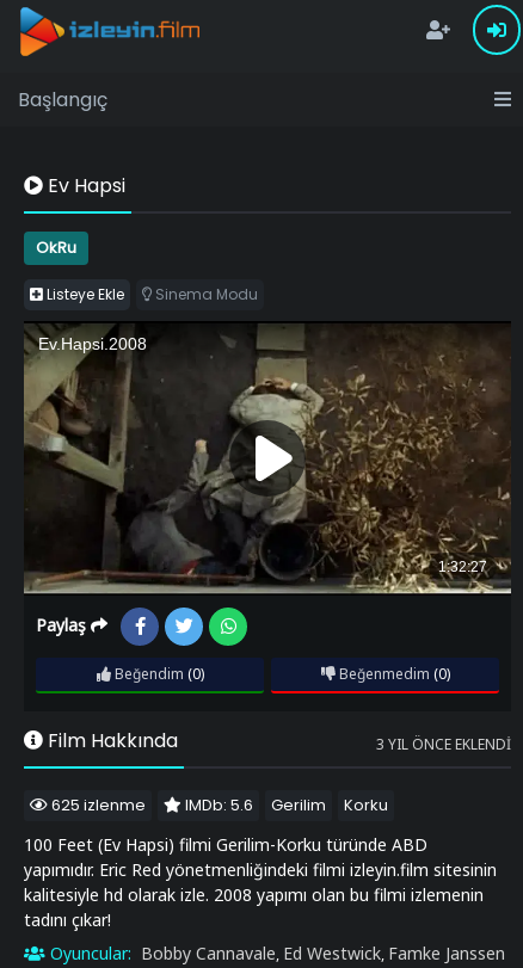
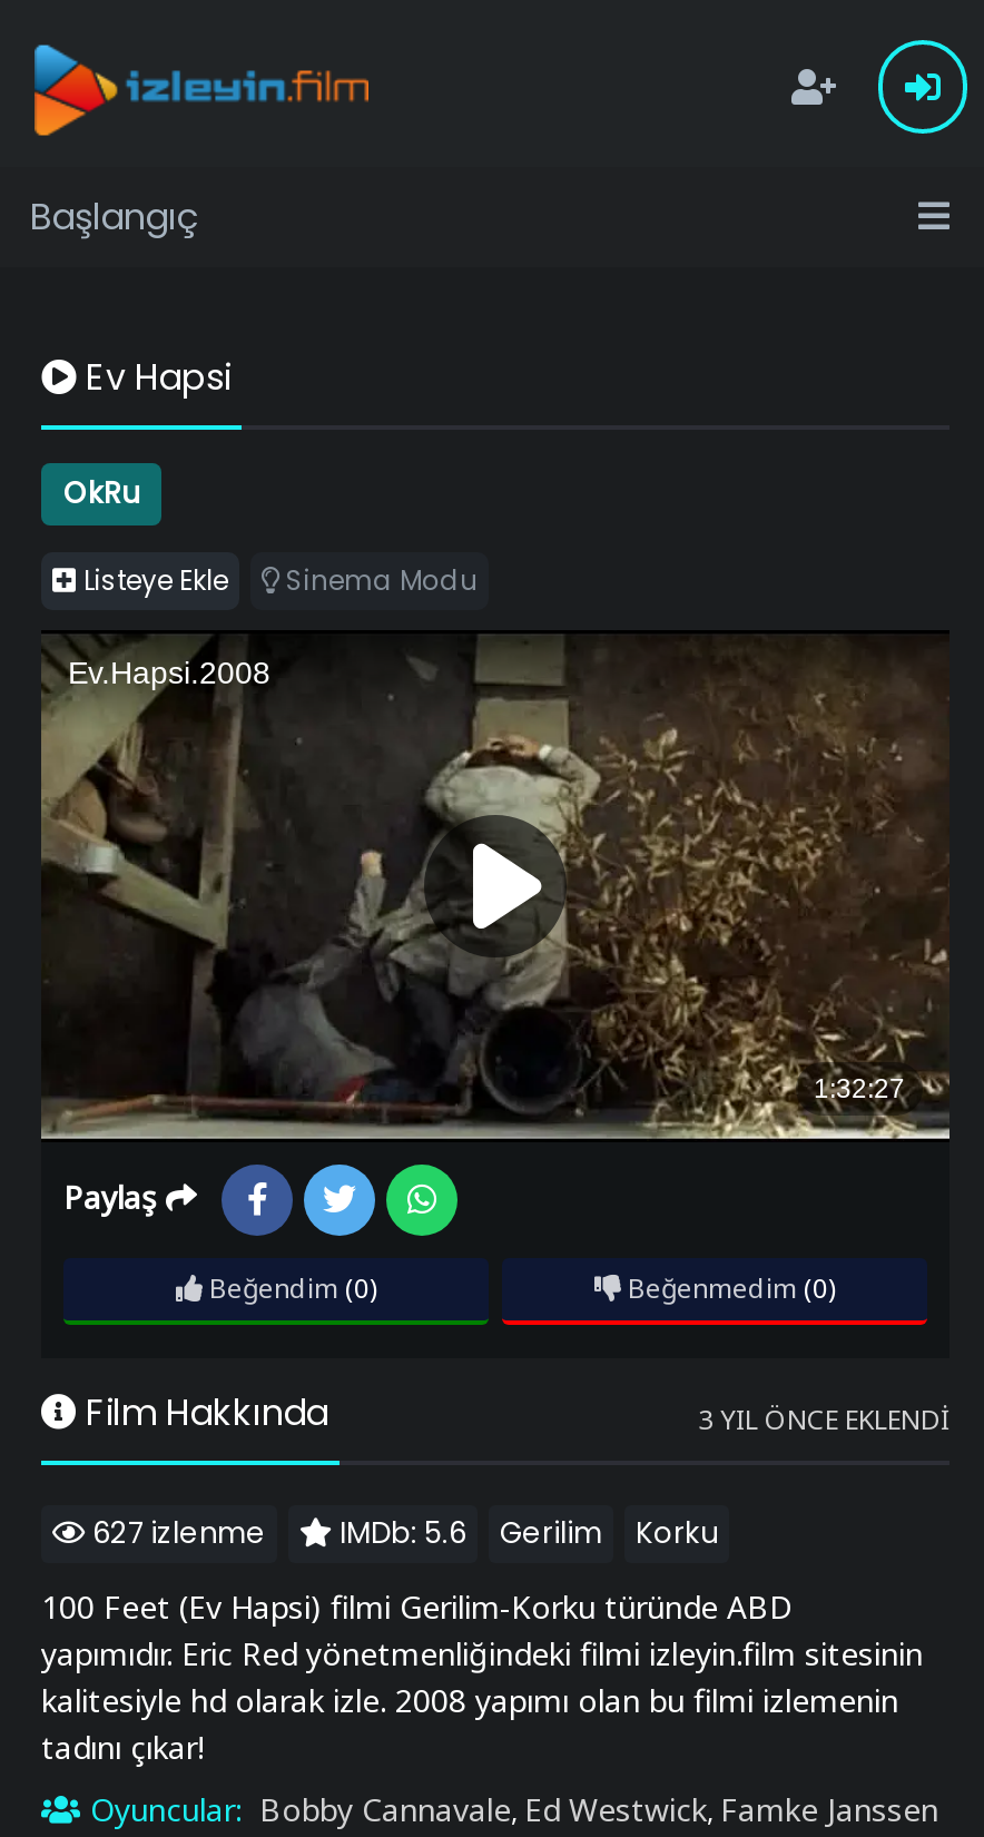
- 625 izlenme IMDb: 5.6 Gerilim Korku
+ 627 izlenme IMDb: 5.6 Gerilim Korku
